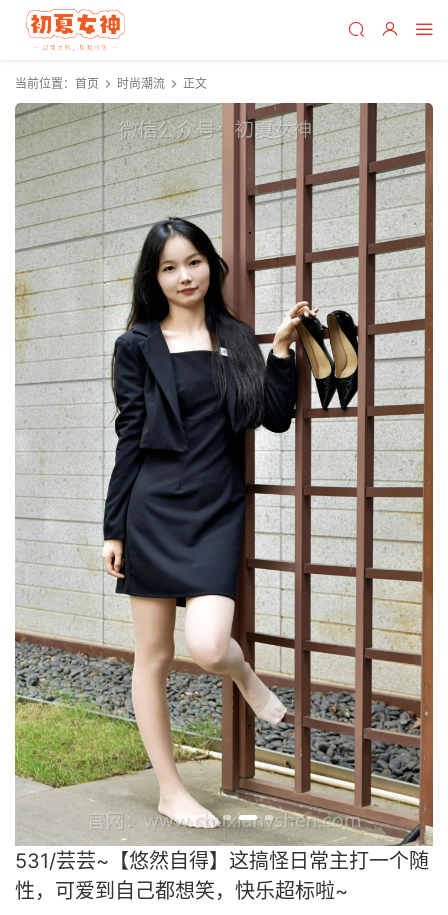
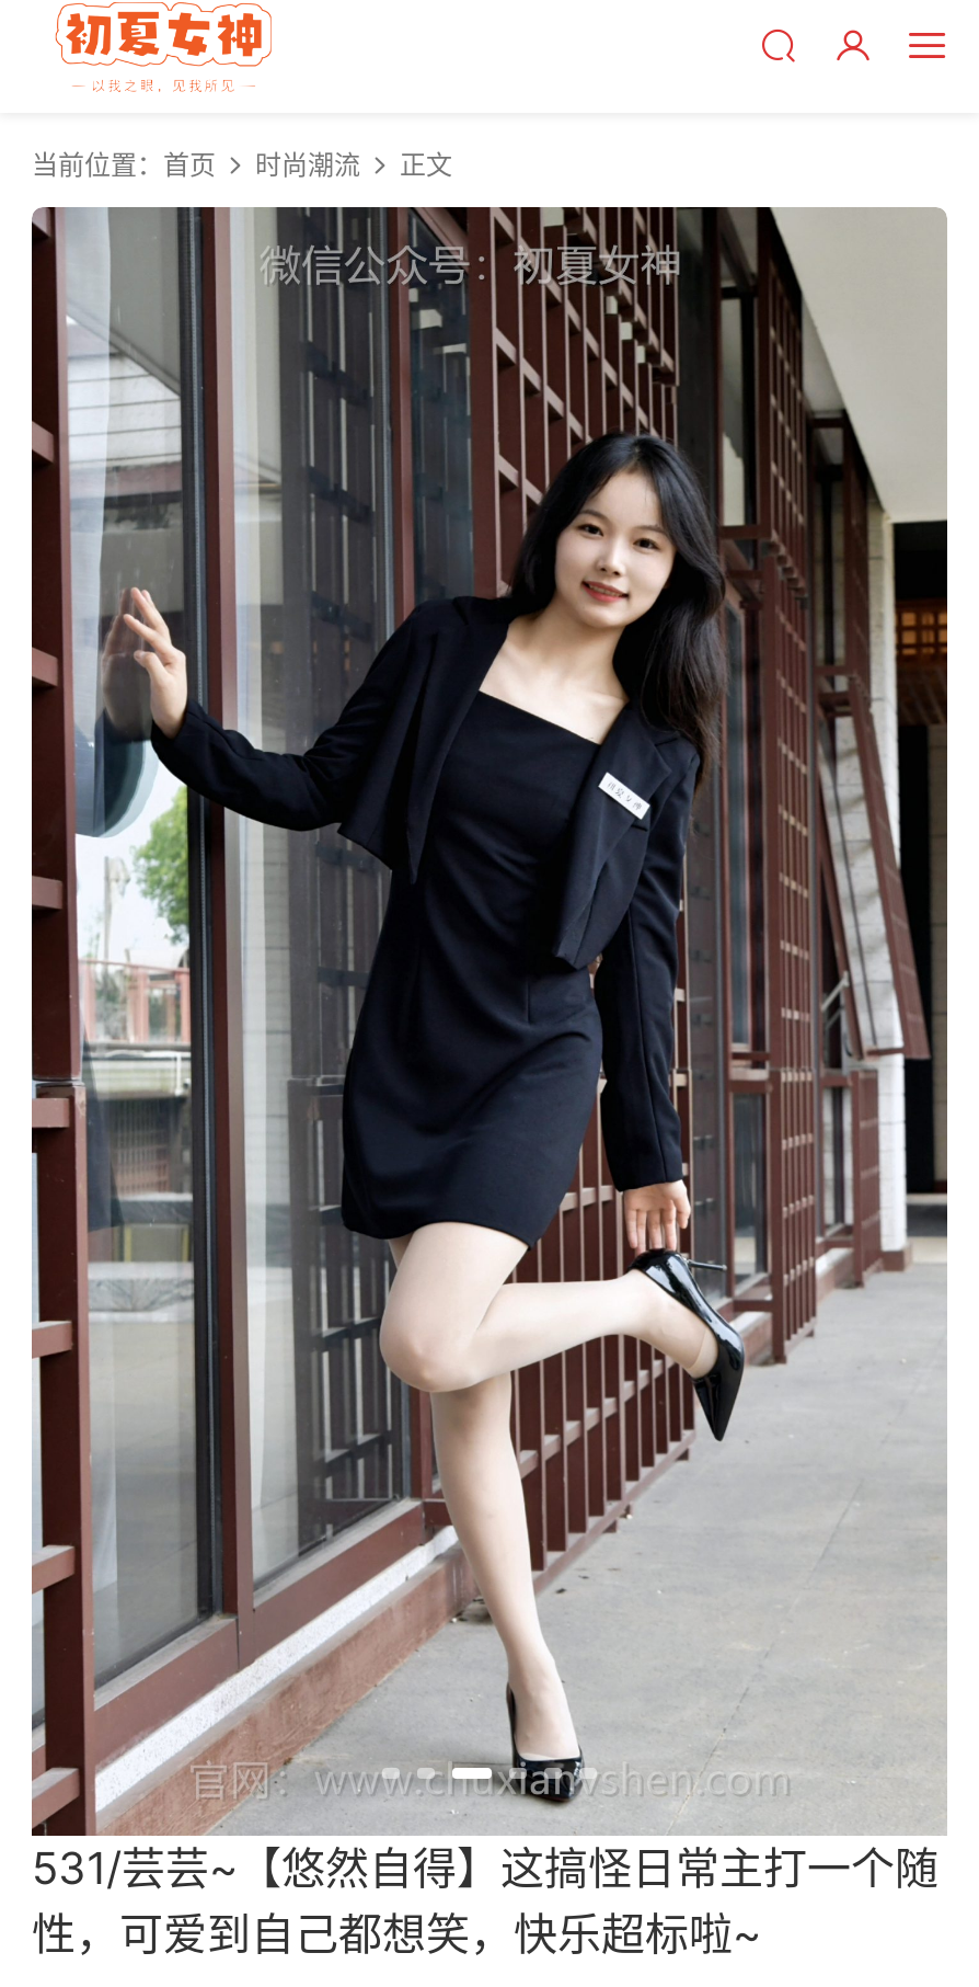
- [image]
+ [image]
